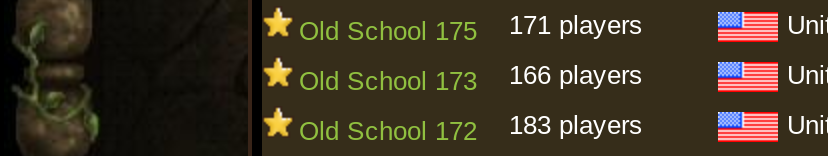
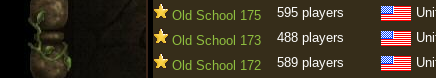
- Old School 175 171 players
+ Old School 175 595 players

- Old School 173 166 players
+ Old School 173 488 players

- Old School 172 183 players
+ Old School 172 589 players
